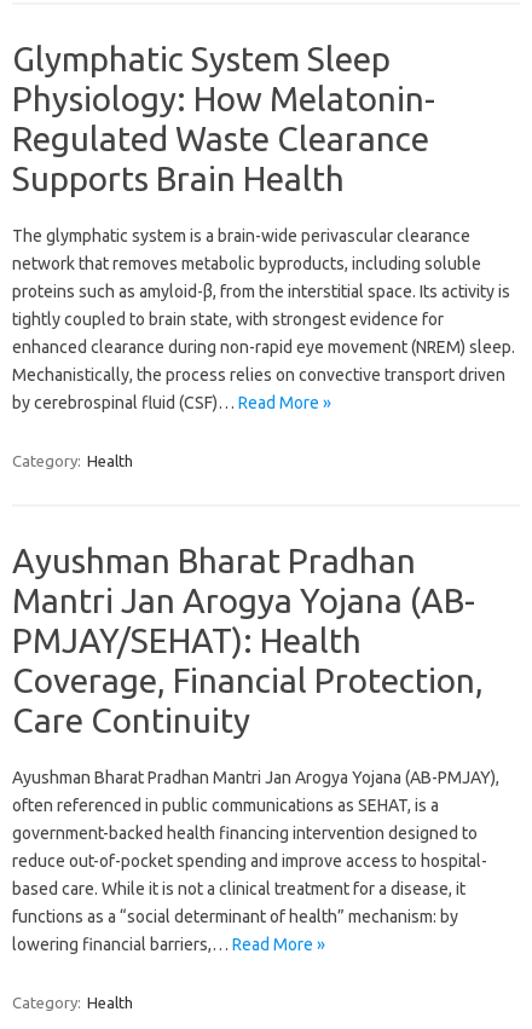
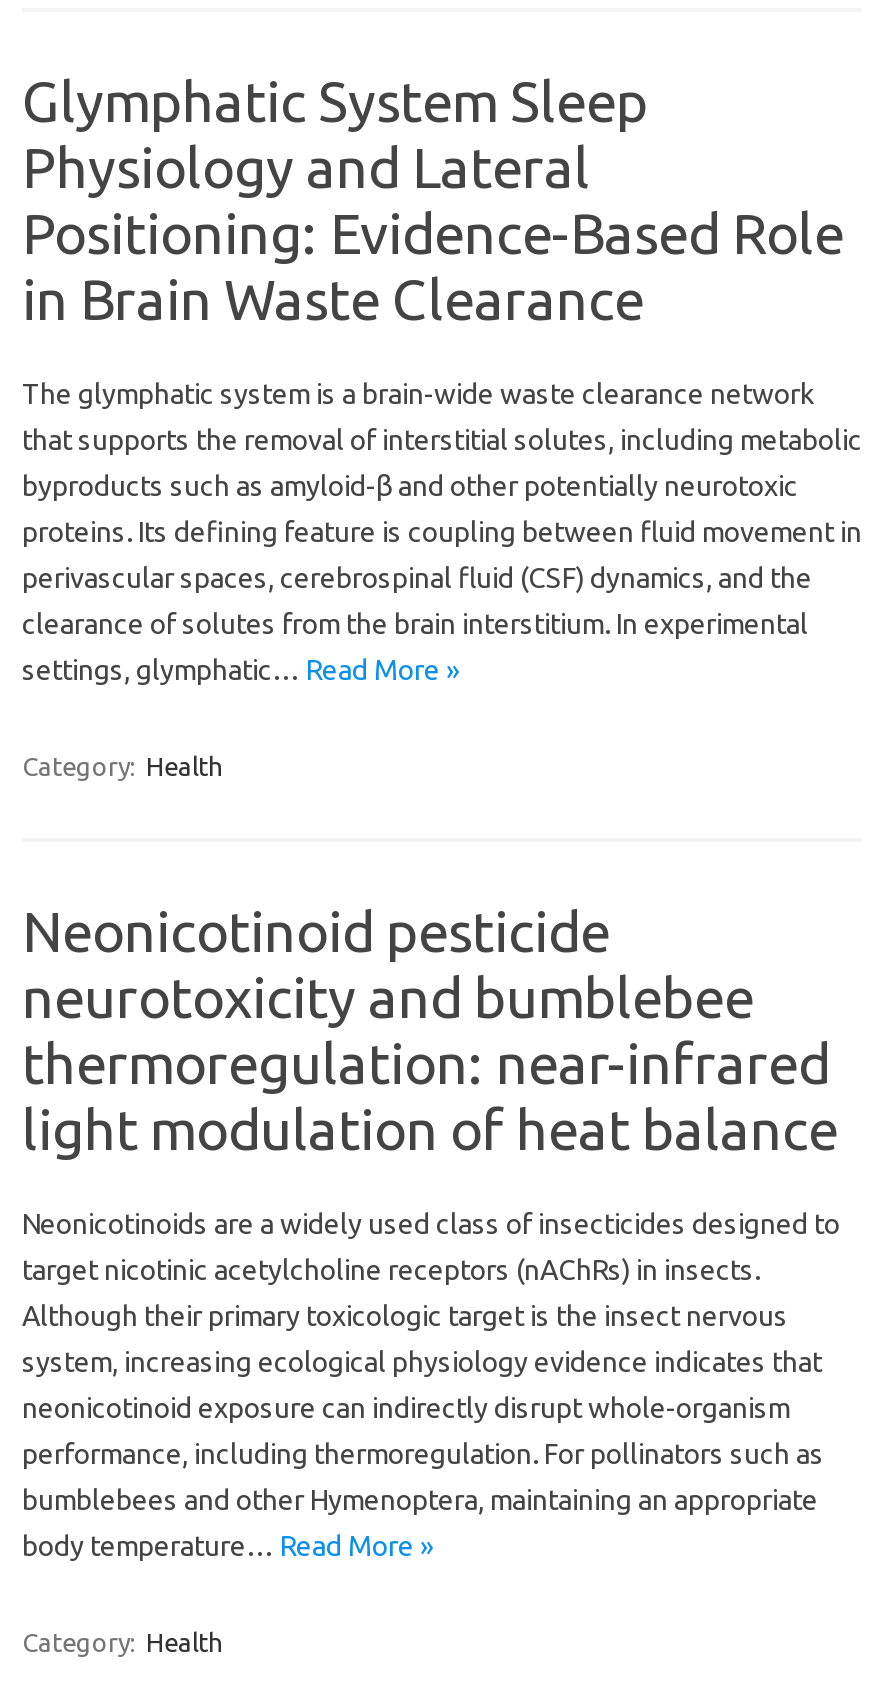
- Physiology: How Melatonin-
- Regulated Waste Clearance
- Supports Brain Health
+ Physiology and Lateral
+ Positioning: Evidence-Based Role
+ in Brain Waste Clearance

- The glymphatic system is a brain-wide perivascular clearance
- network that removes metabolic byproducts, including soluble
- proteins such as amyloid-β, from the interstitial space. Its activity is
- tightly coupled to brain state, with strongest evidence for
- enhanced clearance during non-rapid eye movement (NREM) sleep.
- Mechanistically, the process relies on convective transport driven
- by cerebrospinal fluid (CSF)… Read More »
+ The glymphatic system is a brain-wide waste clearance network
+ that supports the removal of interstitial solutes, including metabolic
+ byproducts such as amyloid-β and other potentially neurotoxic
+ proteins. Its defining feature is coupling between fluid movement in
+ perivascular spaces, cerebrospinal fluid (CSF) dynamics, and the
+ clearance of solutes from the brain interstitium. In experimental
+ settings, glymphatic… Read More »

- Ayushman Bharat Pradhan
- Mantri Jan Arogya Yojana (AB-
- PMJAY/SEHAT): Health
- Coverage, Financial Protection,
- Care Continuity
+ Neonicotinoid pesticide
+ neurotoxicity and bumblebee
+ thermoregulation: near-infrared
+ light modulation of heat balance

- Ayushman Bharat Pradhan Mantri Jan Arogya Yojana (AB-PMJAY),
- often referenced in public communications as SEHAT, is a
- government-backed health financing intervention designed to
- reduce out-of-pocket spending and improve access to hospital-
- based care. While it is not a clinical treatment for a disease, it
- functions as a “social determinant of health” mechanism: by
- lowering financial barriers,… Read More »
+ Neonicotinoids are a widely used class of insecticides designed to
+ target nicotinic acetylcholine receptors (nAChRs) in insects.
+ Although their primary toxicologic target is the insect nervous
+ system, increasing ecological physiology evidence indicates that
+ neonicotinoid exposure can indirectly disrupt whole-organism
+ performance, including thermoregulation. For pollinators such as
+ bumblebees and other Hymenoptera, maintaining an appropriate
+ body temperature… Read More »
